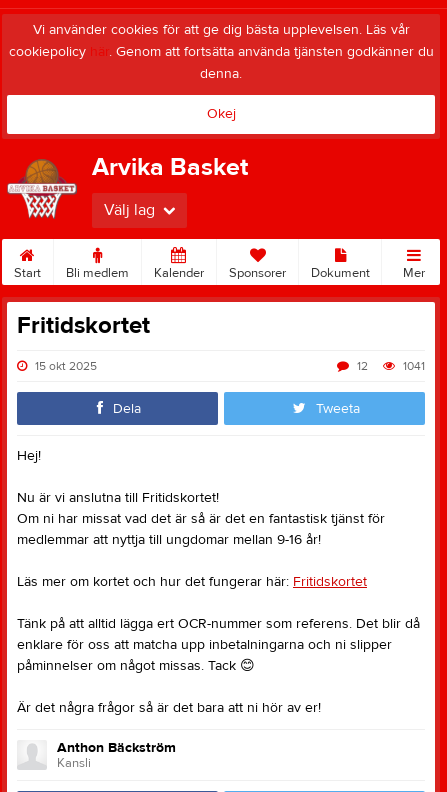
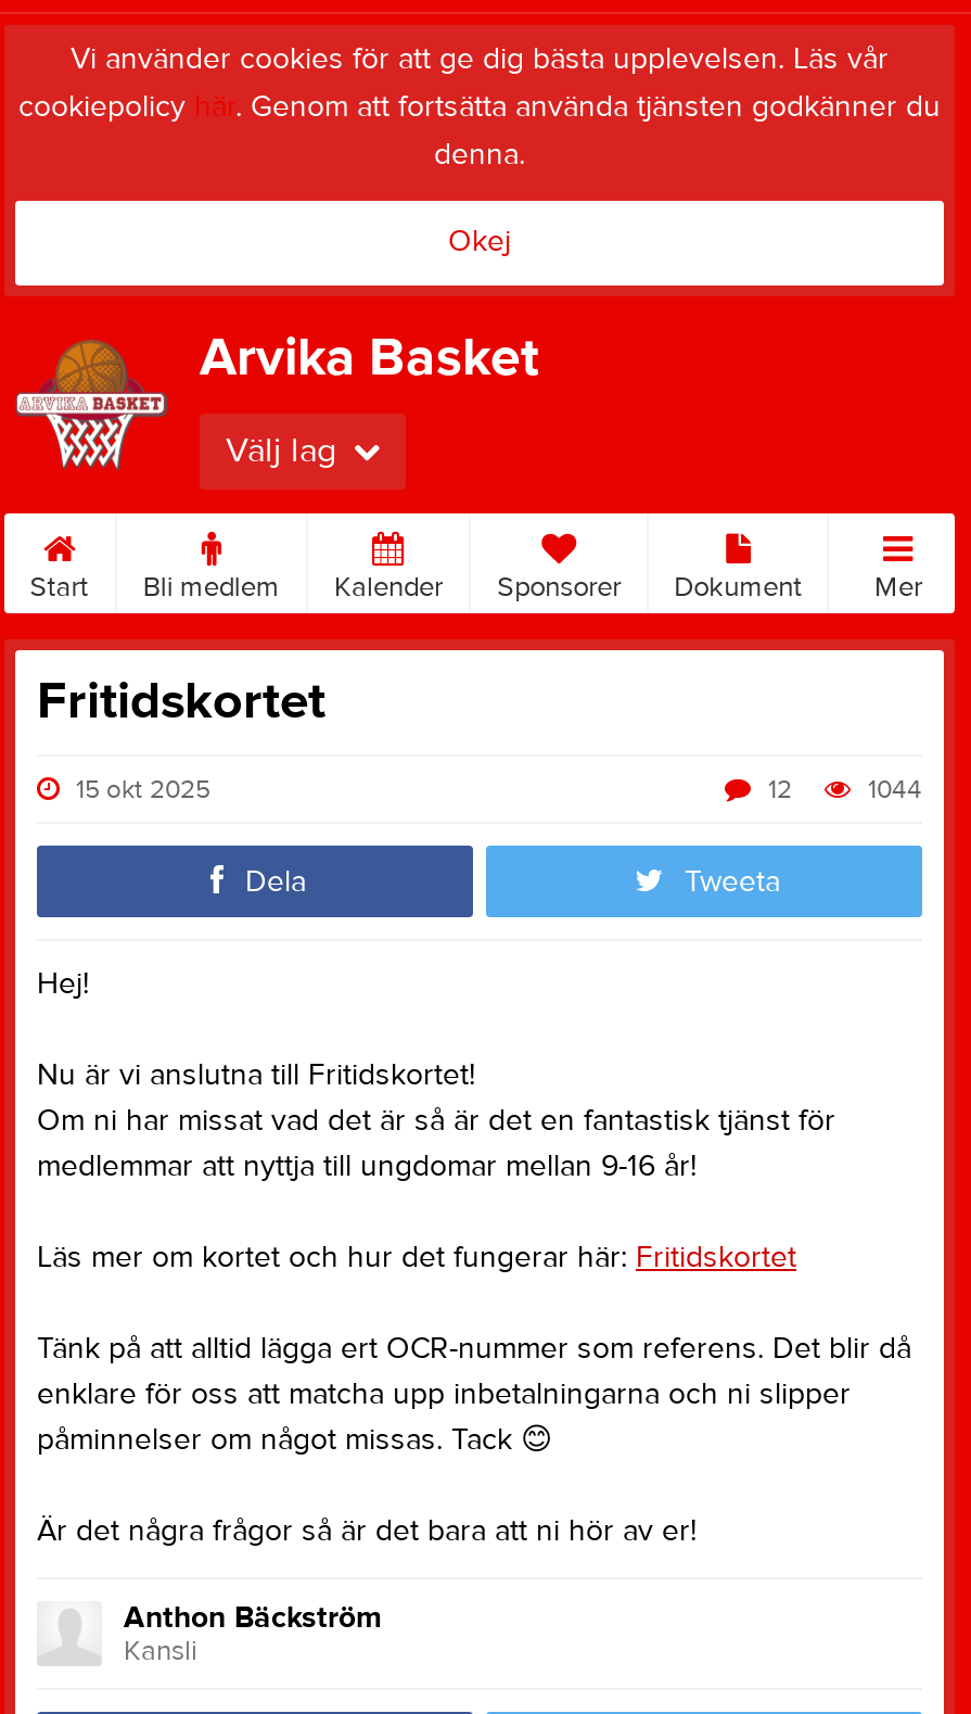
- 12 1041
+ 12 1044
